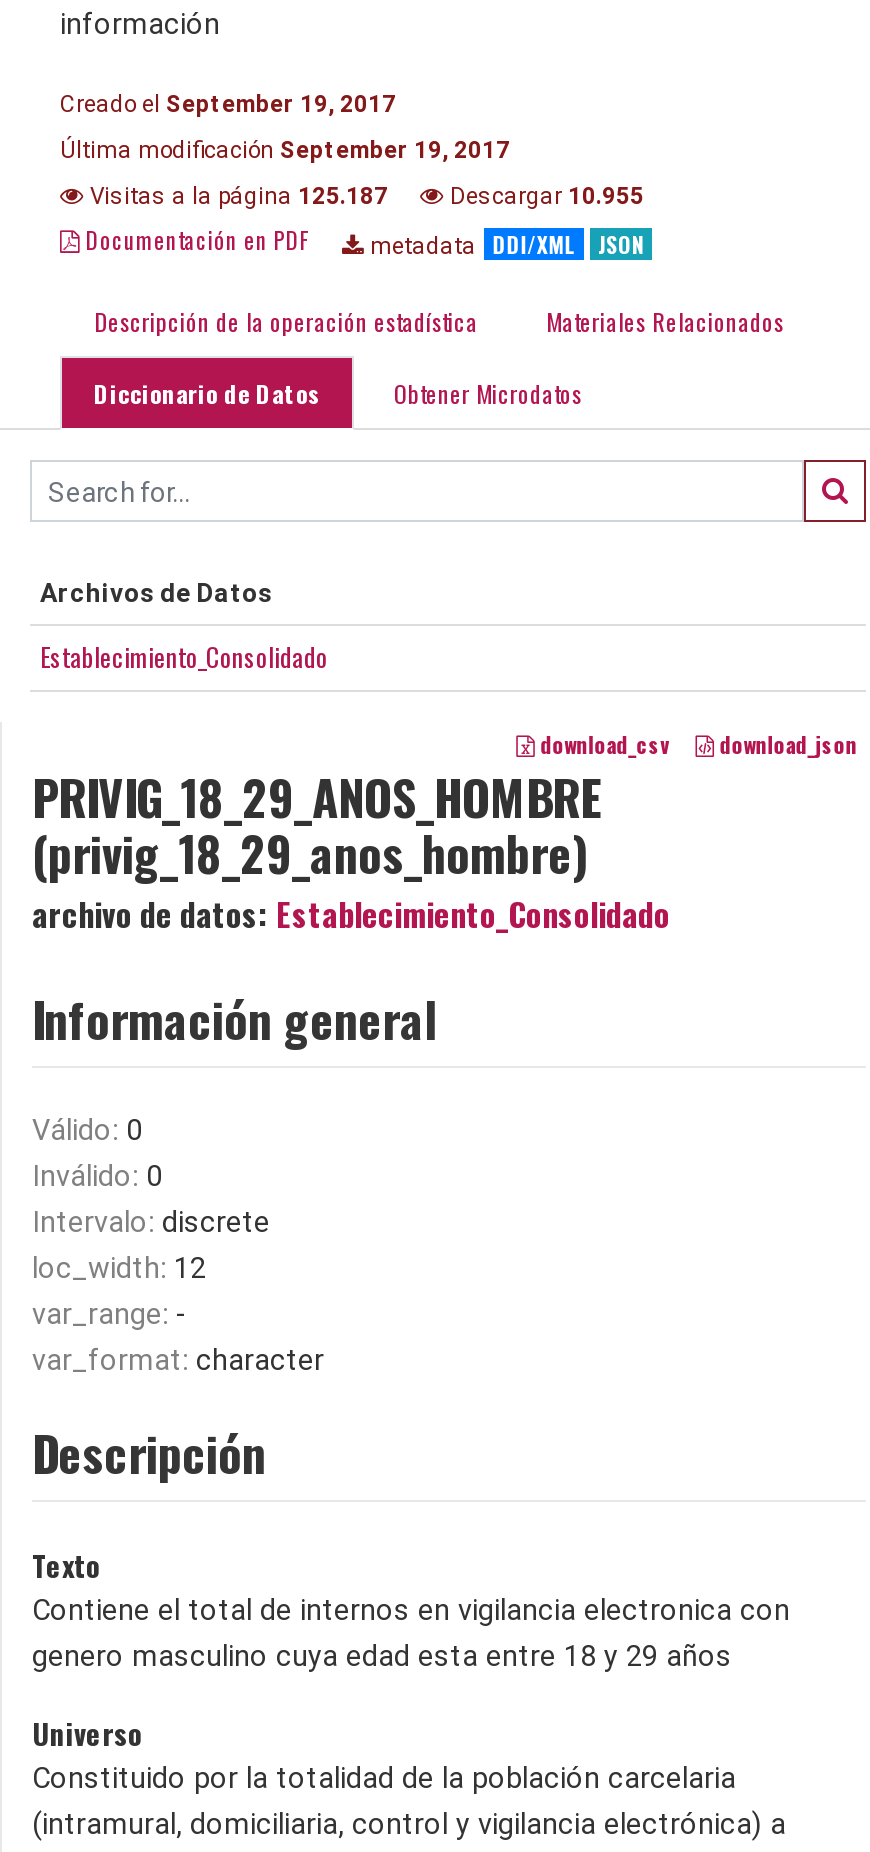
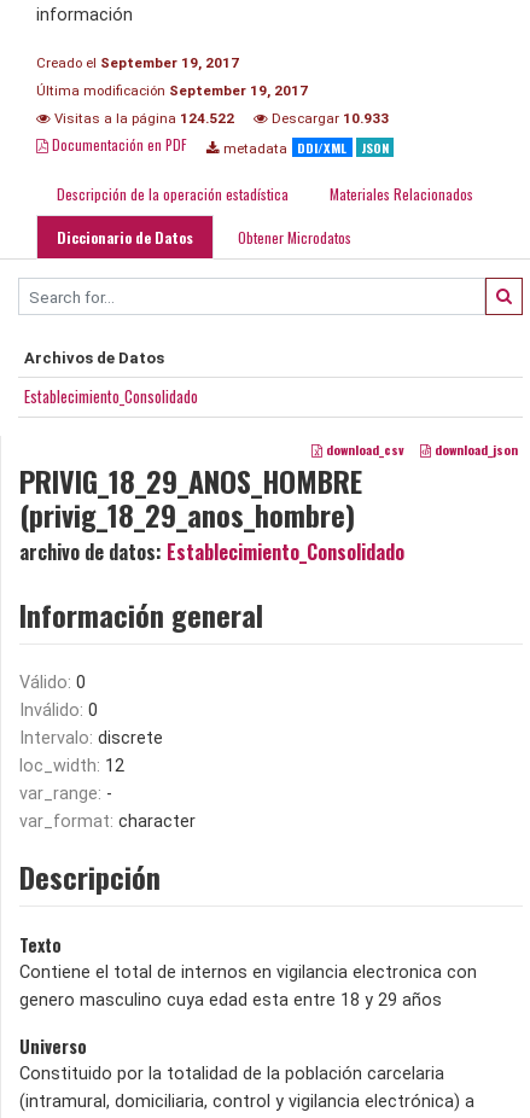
- Visitas a la página 125.187
+ Visitas a la página 124.522

- Descargar 10.955
+ Descargar 10.933
